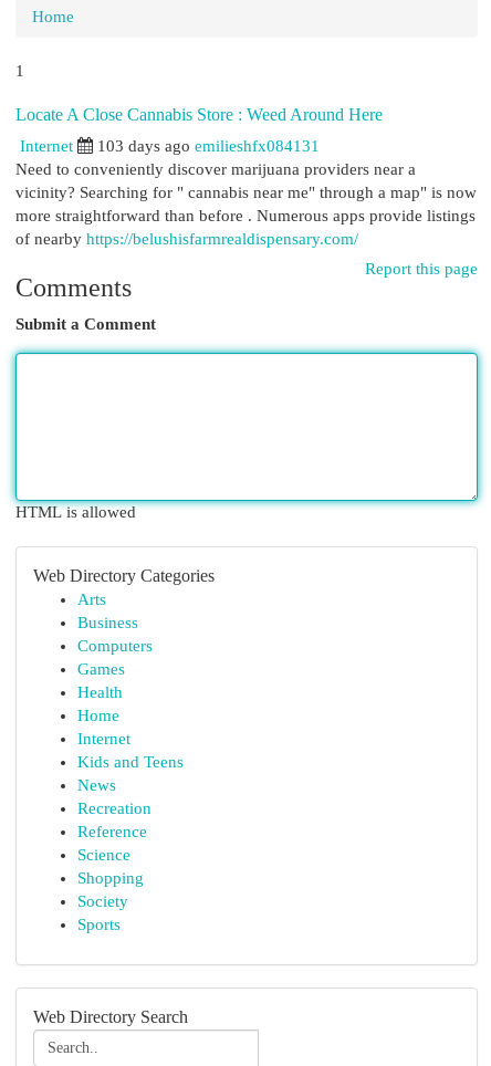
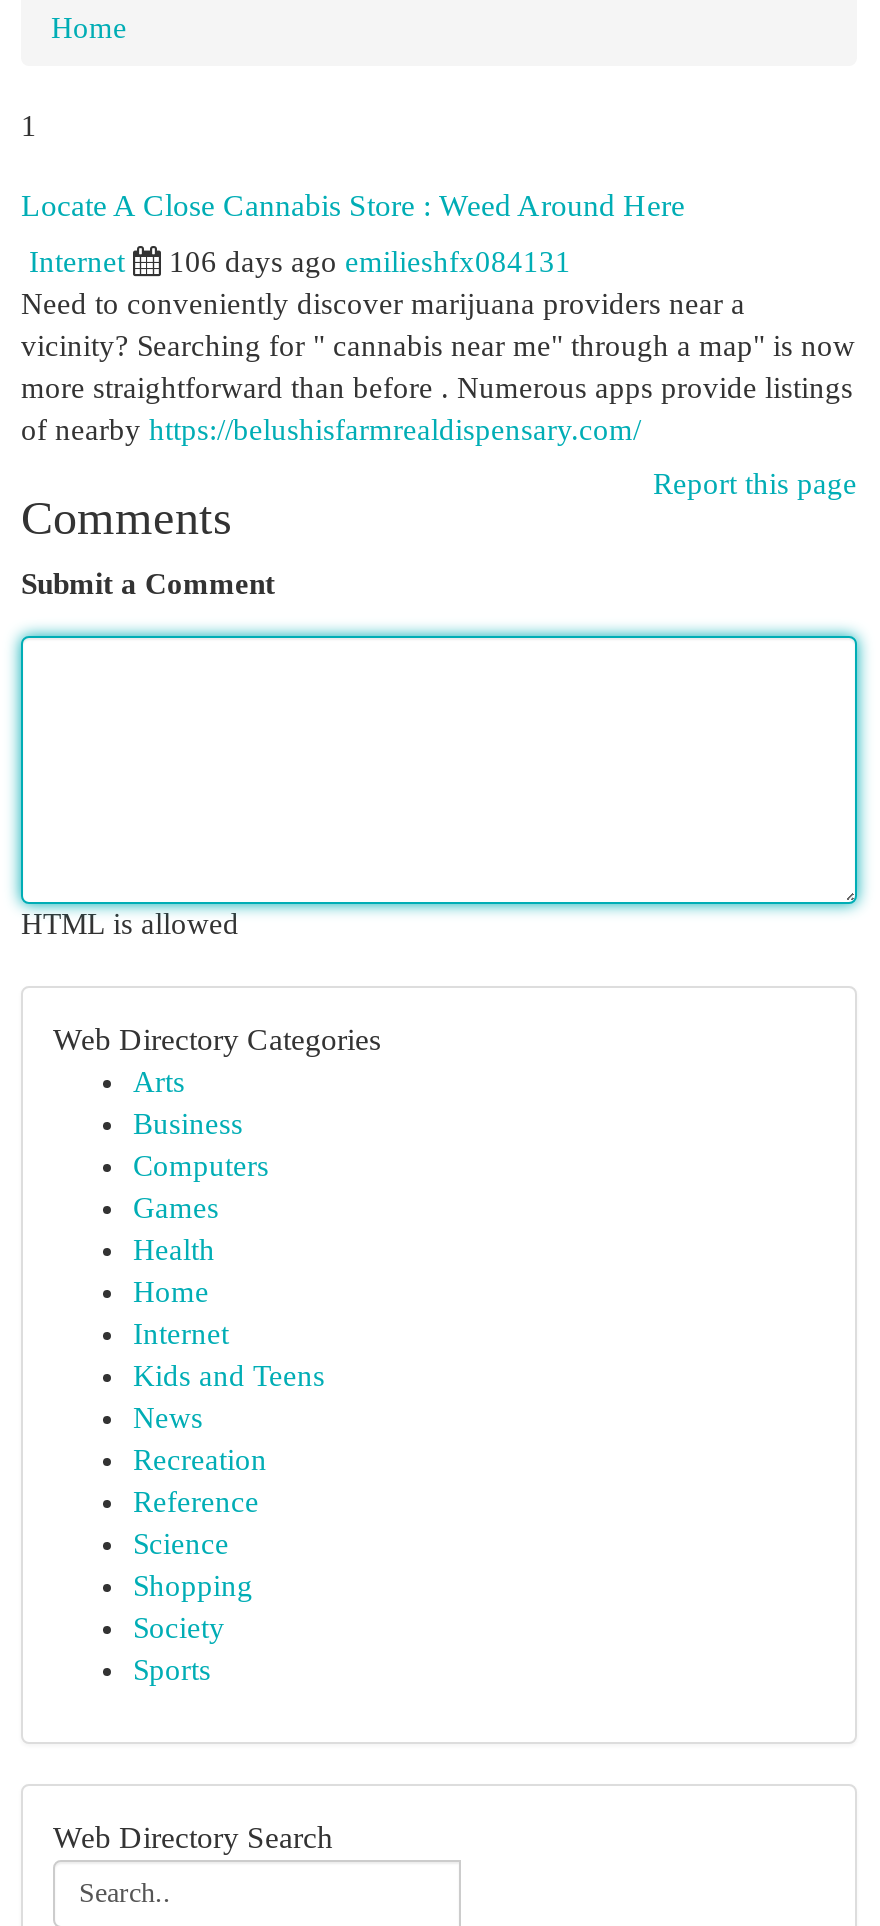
- 103 days ago emilieshfx084131
+ 106 days ago emilieshfx084131
